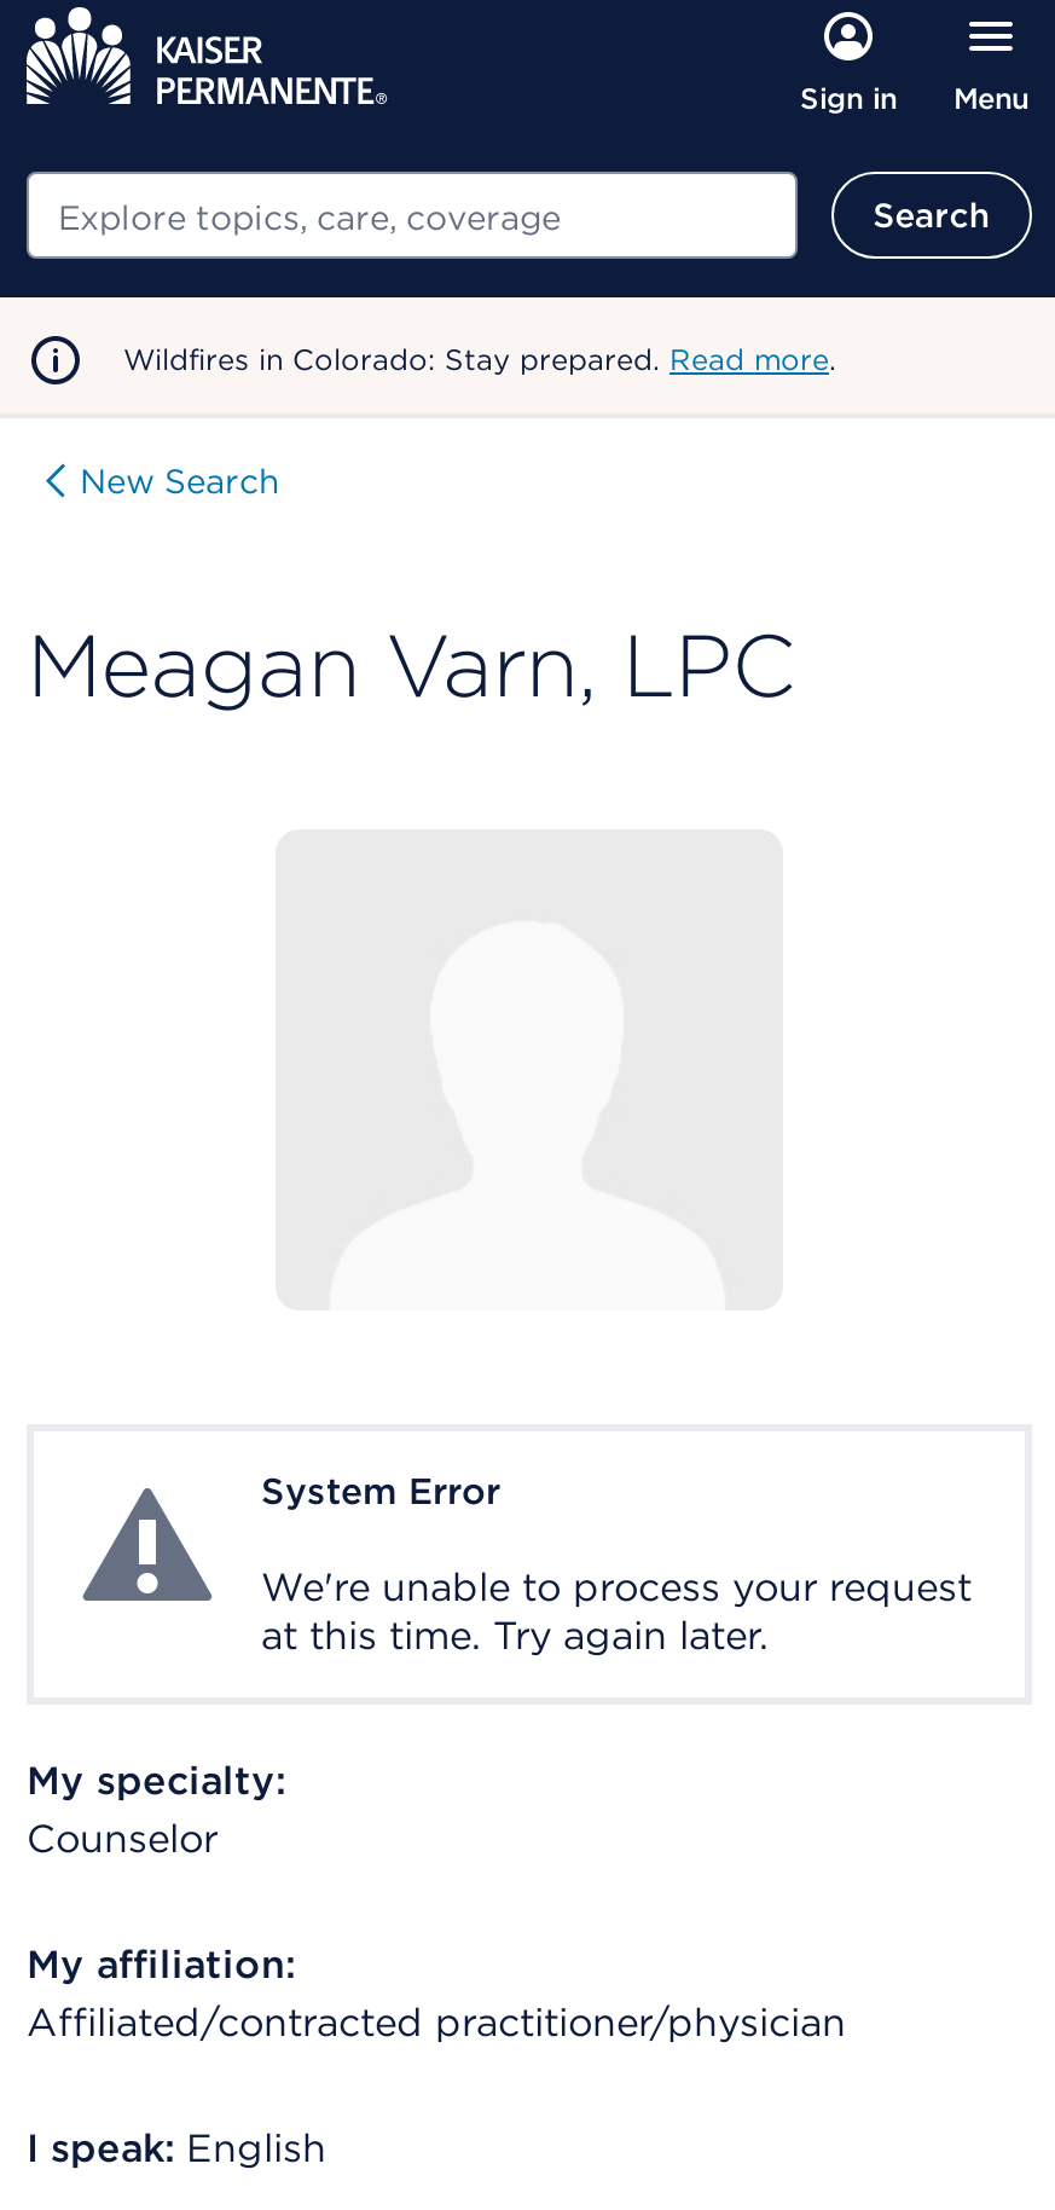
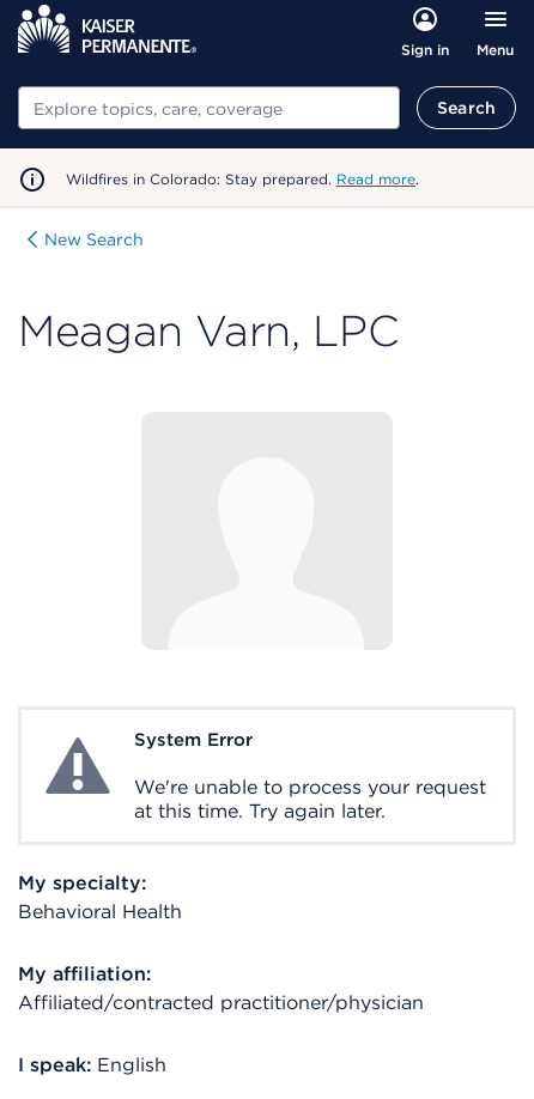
- Counselor
+ Behavioral Health
